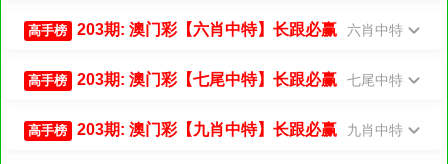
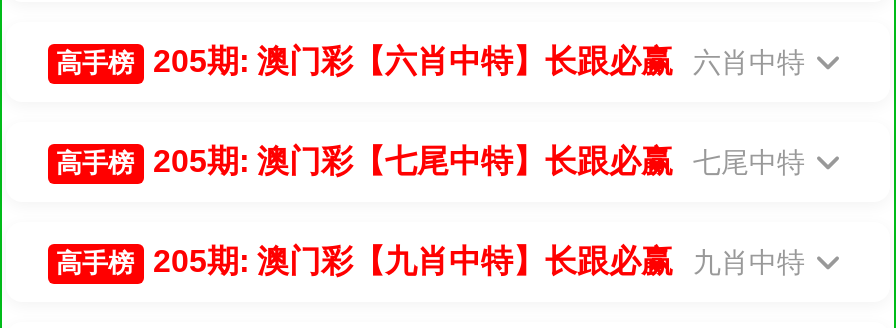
- 203期: 澳门彩【六肖中特】长跟必赢
+ 205期: 澳门彩【六肖中特】长跟必赢

- 203期: 澳门彩【七尾中特】长跟必赢
+ 205期: 澳门彩【七尾中特】长跟必赢

- 203期: 澳门彩【九肖中特】长跟必赢
+ 205期: 澳门彩【九肖中特】长跟必赢
